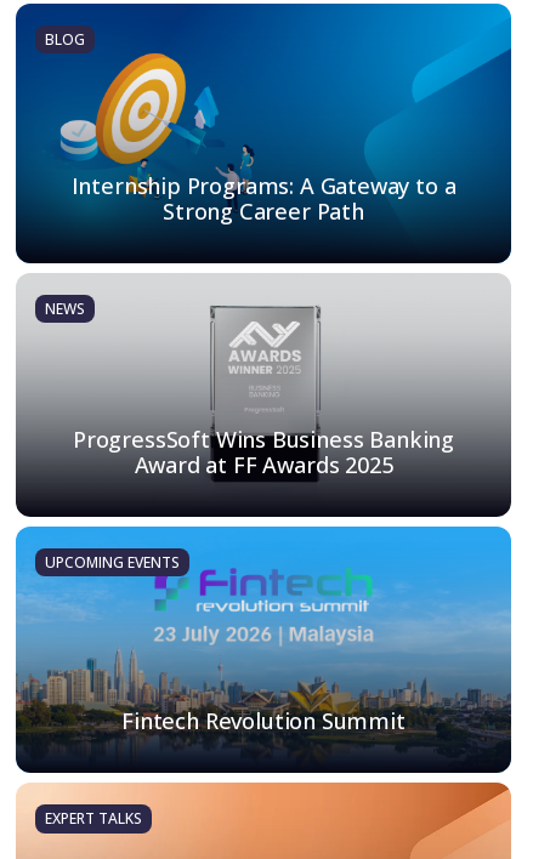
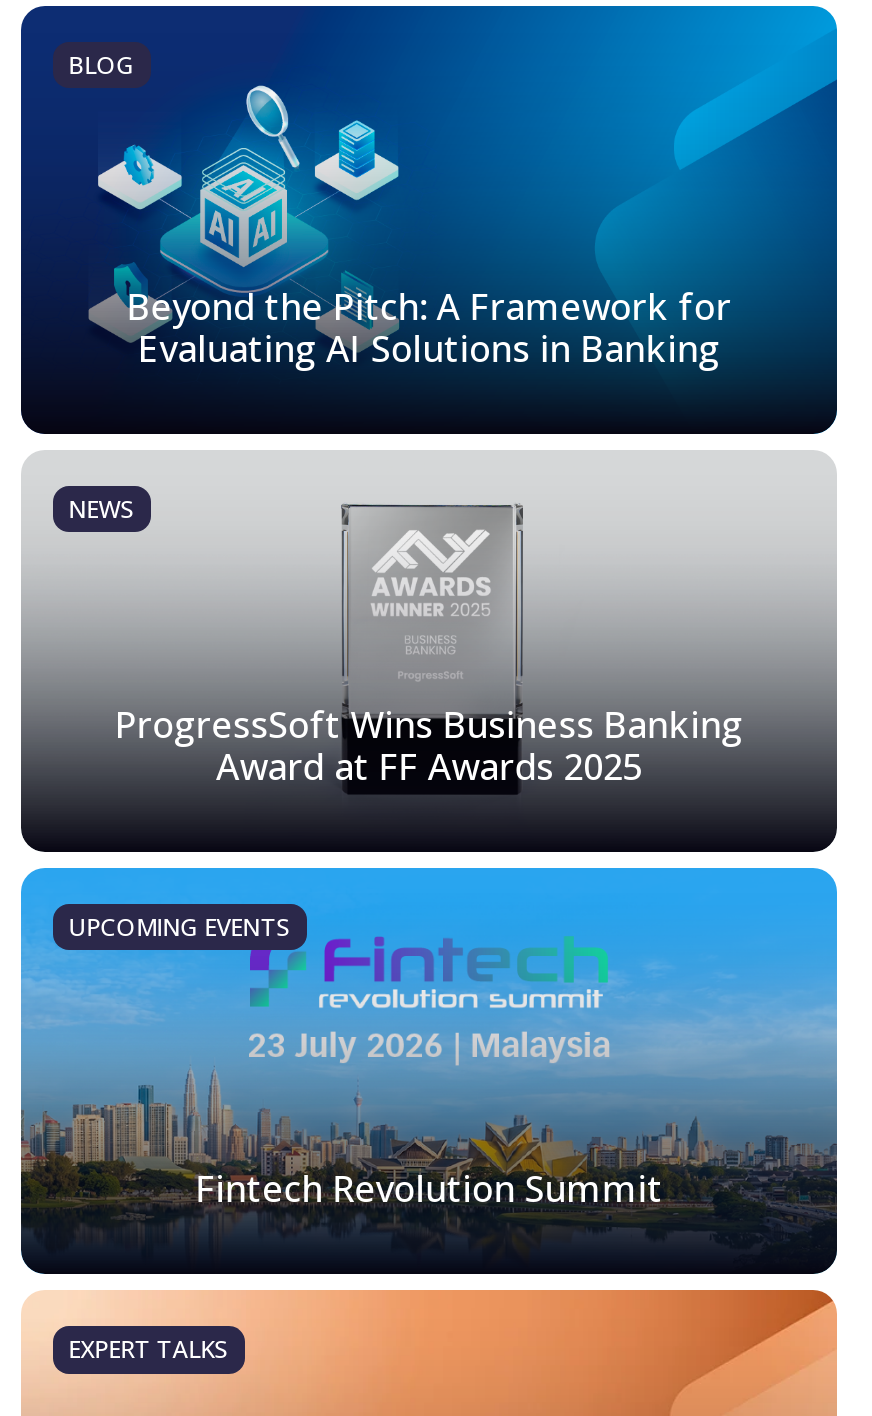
- [image]
- Internship Programs: A Gateway to a
- Strong Career Path
+ [image]
+ Beyond the Pitch: A Framework for
+ Evaluating AI Solutions in Banking
